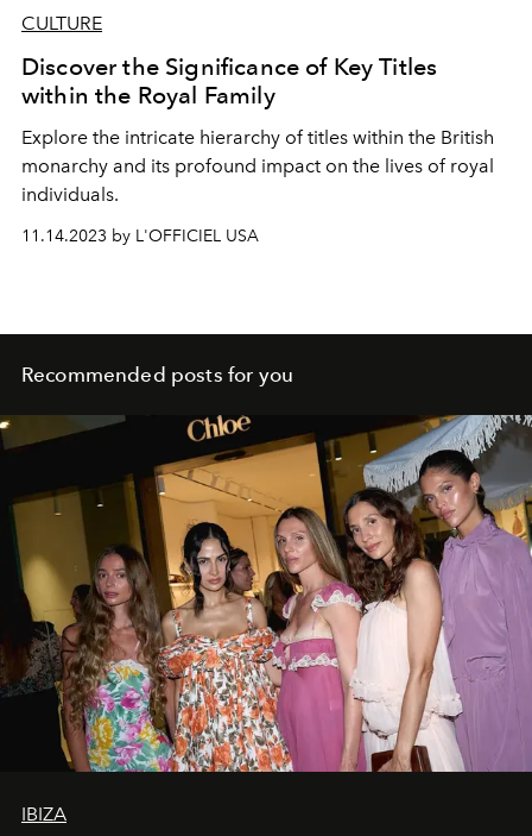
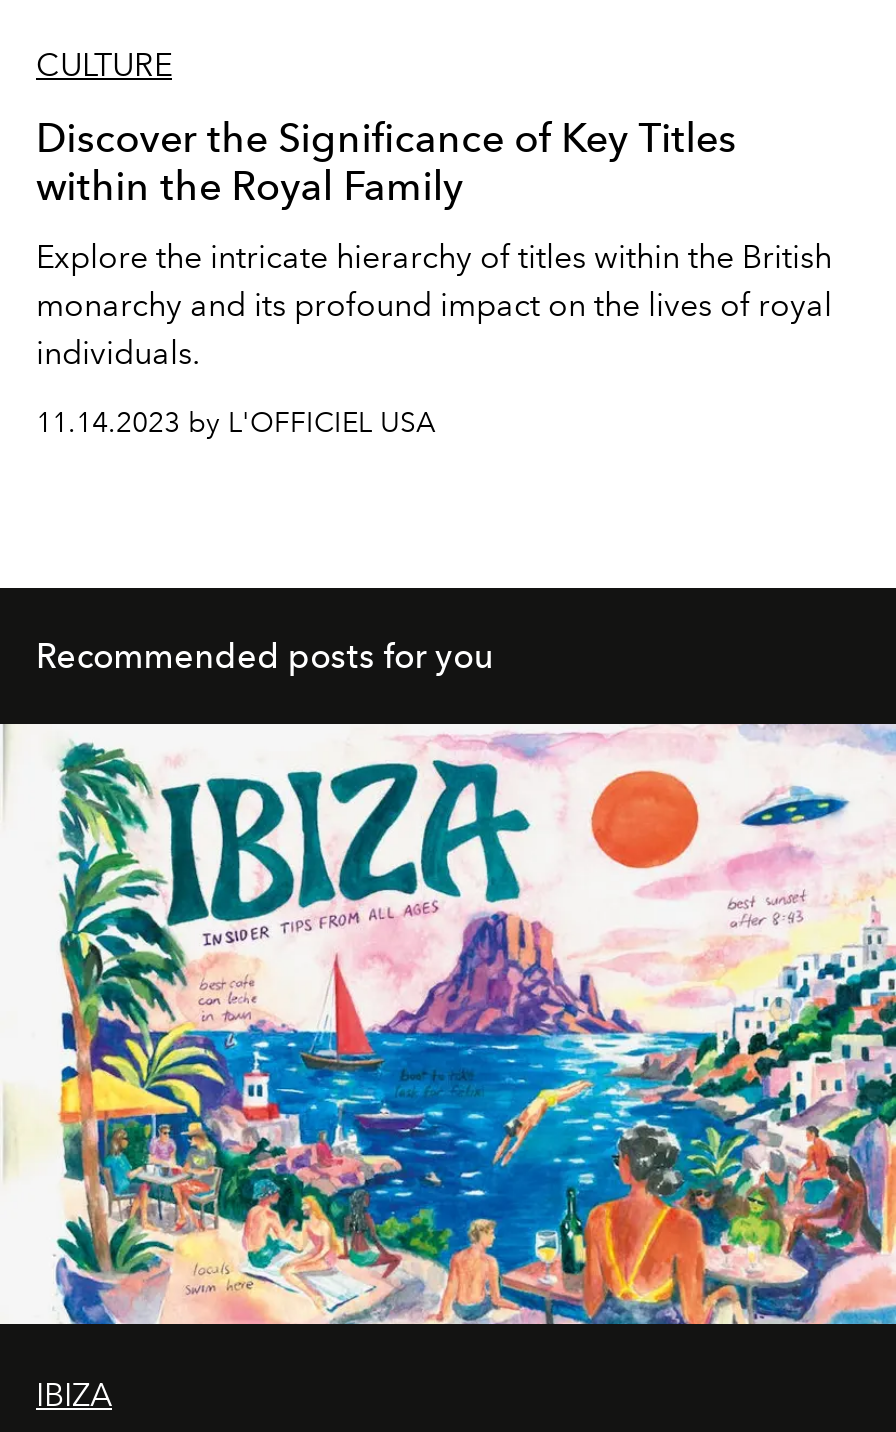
- [image]
+ [image]
